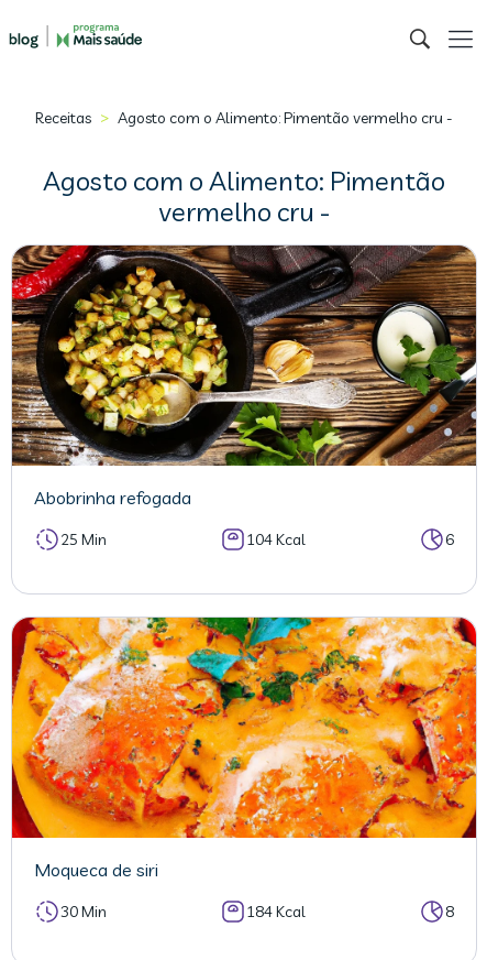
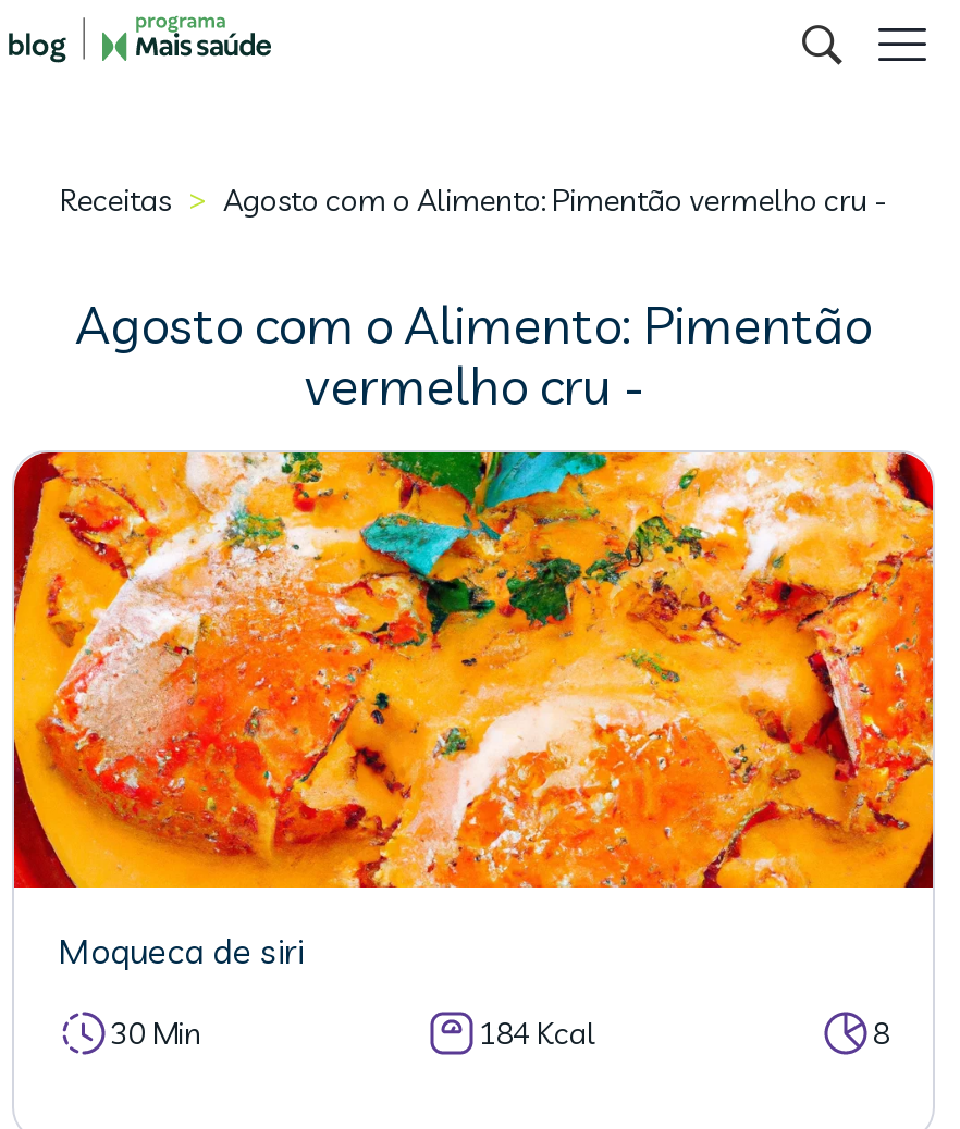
- [image]
- Abobrinha refogada
- 25 Min
- 104 Kcal
- 6
